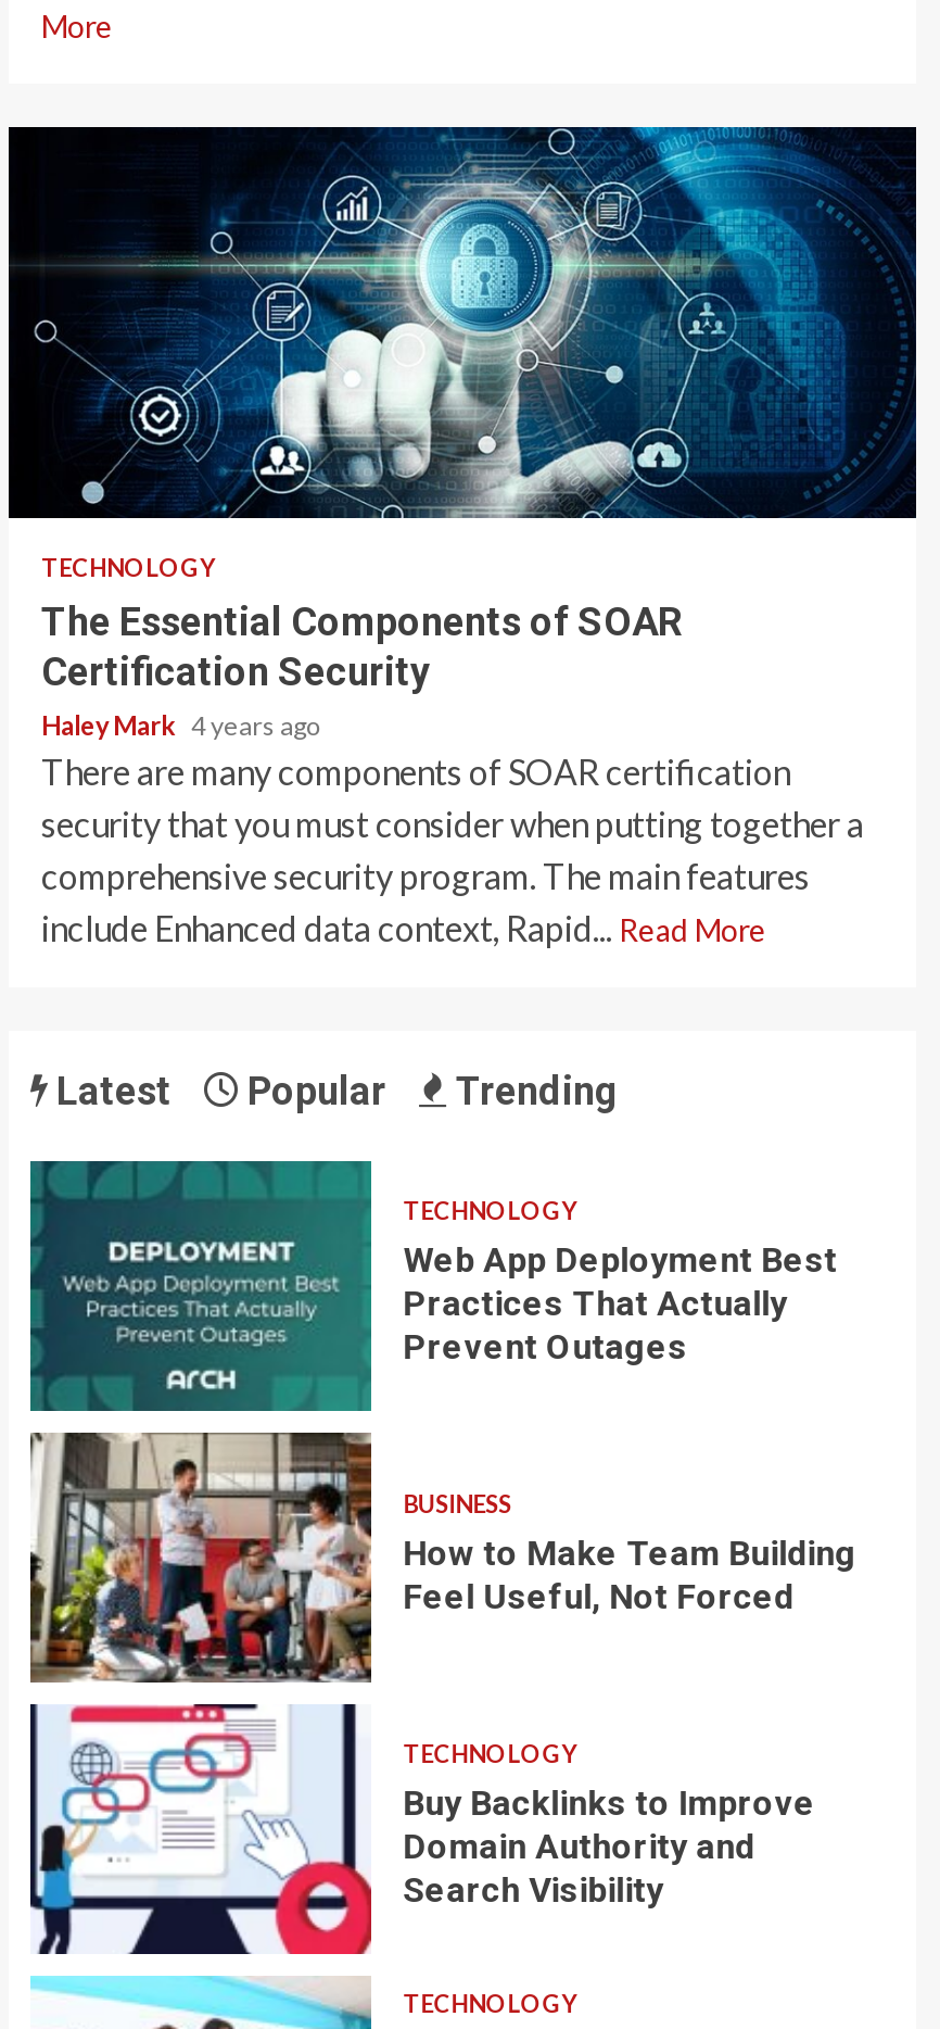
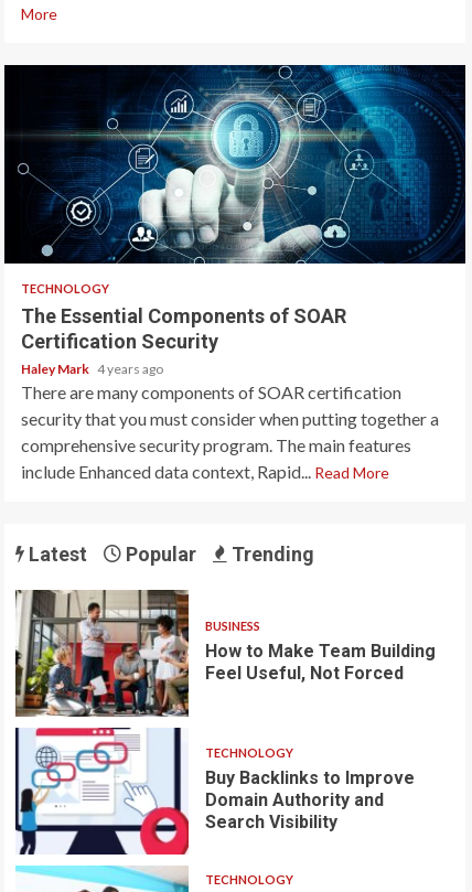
- [image]
- TECHNOLOGY
- Web App Deployment Best
- Practices That Actually
- Prevent Outages
